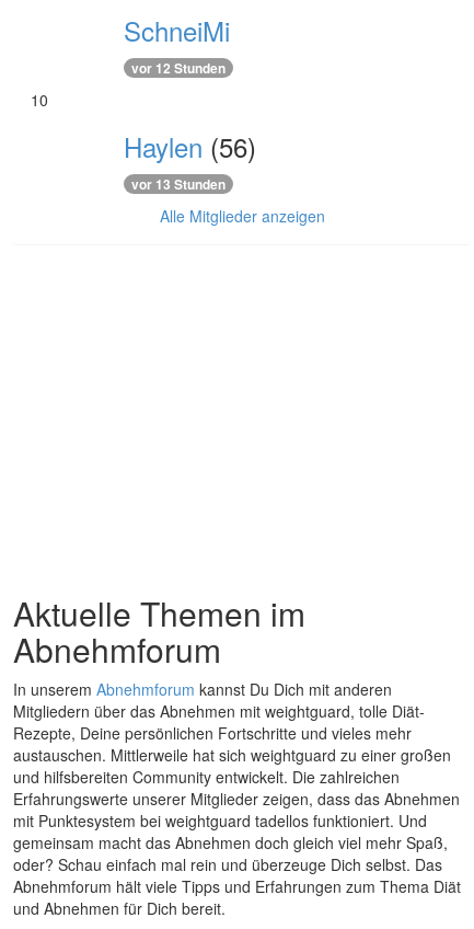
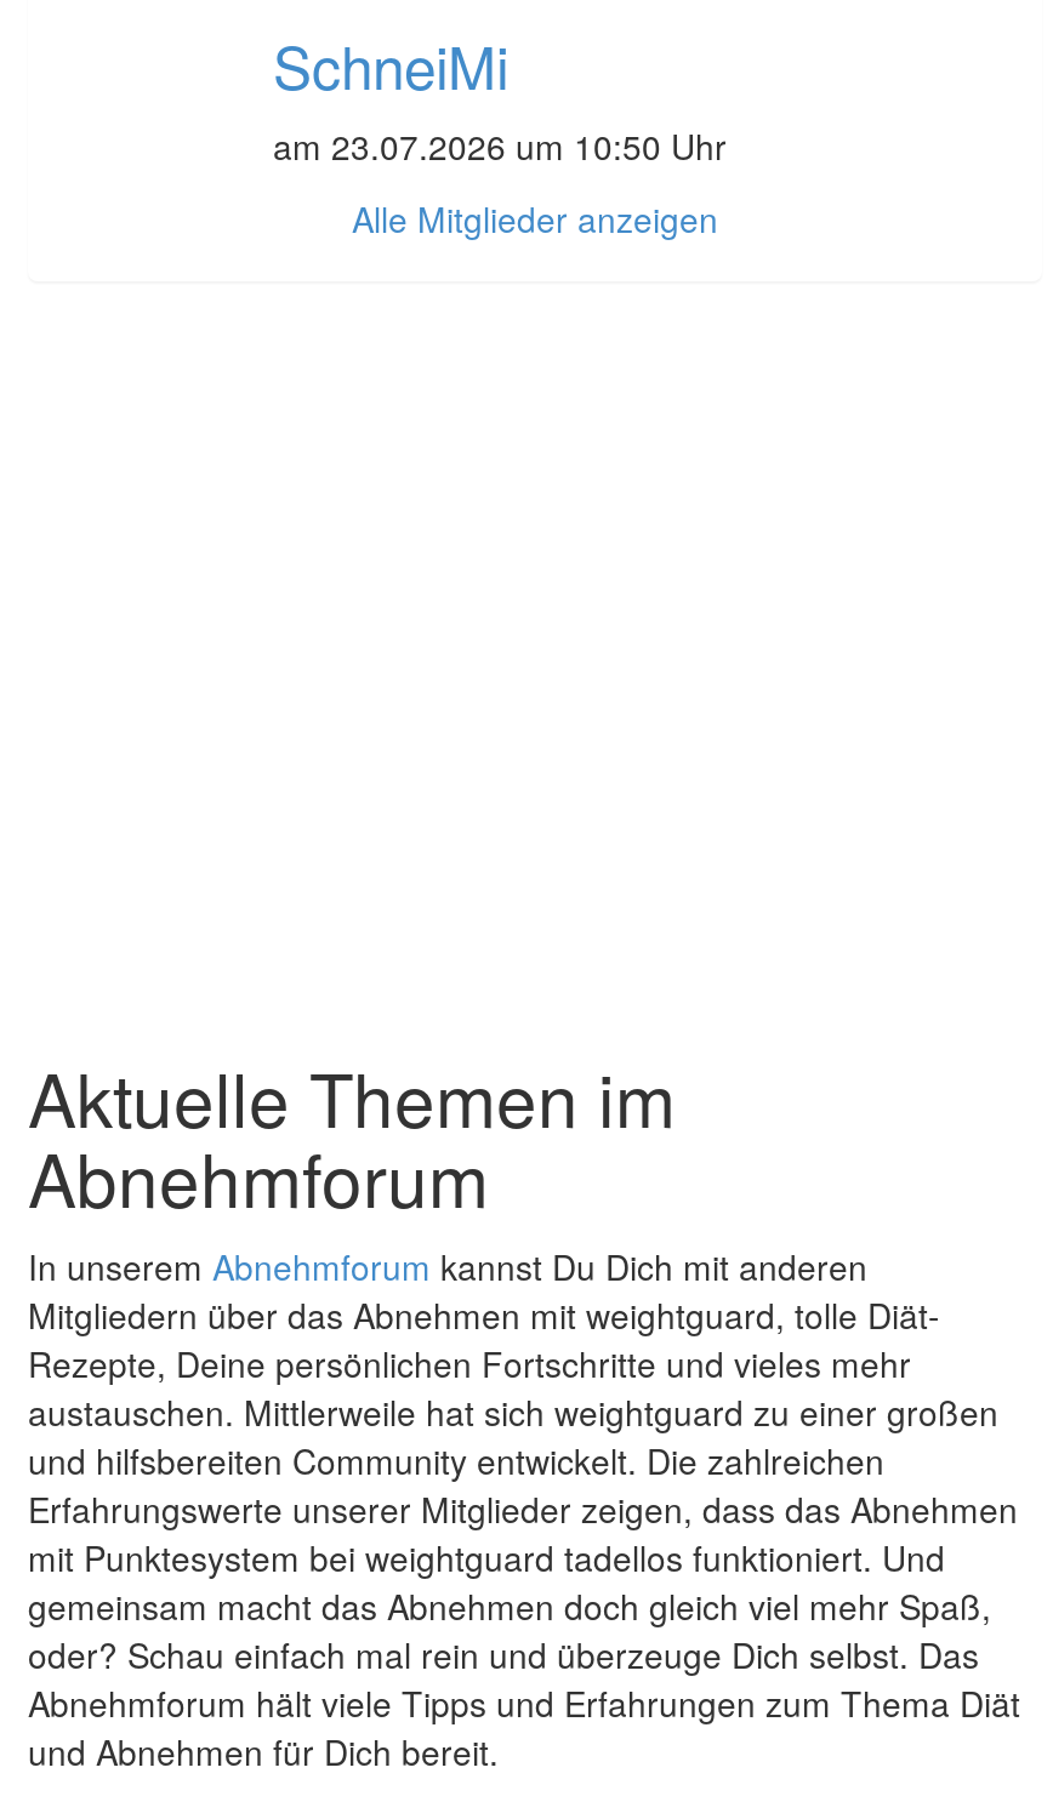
- vor 12 Stunden
- 10
- Haylen (56)
- vor 13 Stunden
+ am 23.07.2026 um 10:50 Uhr
